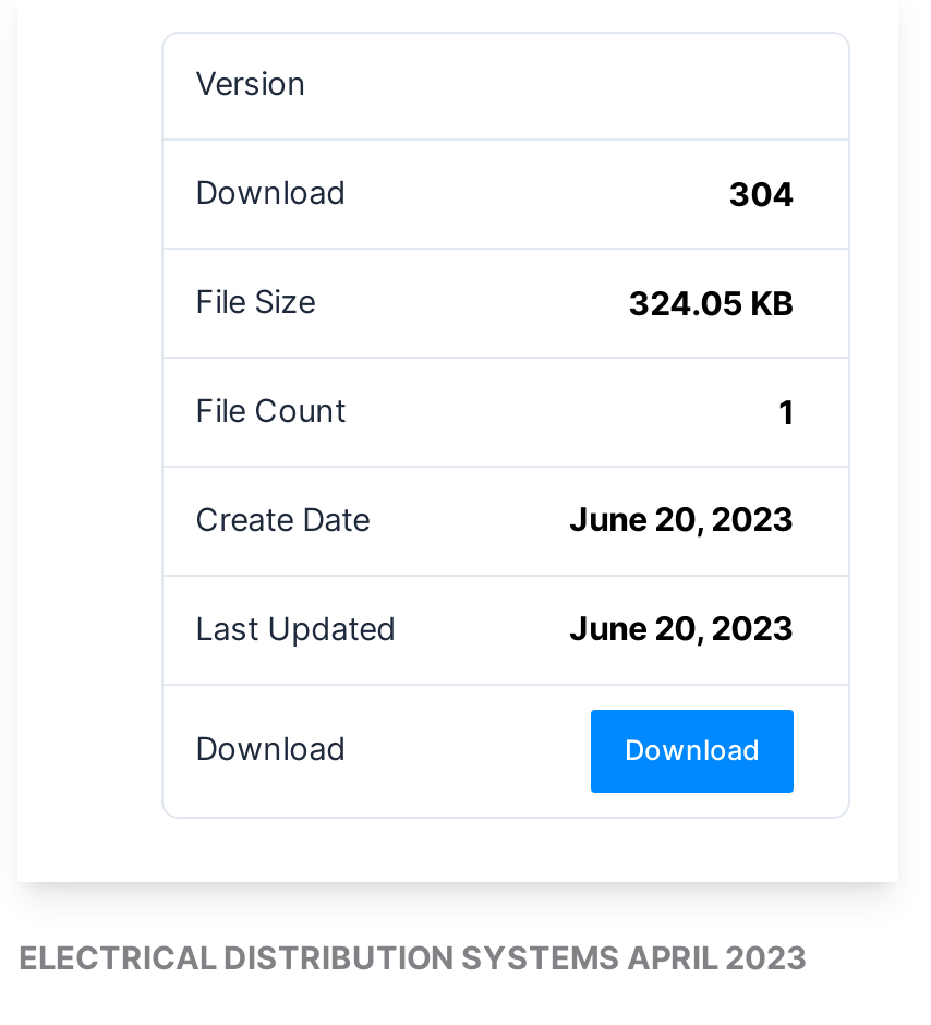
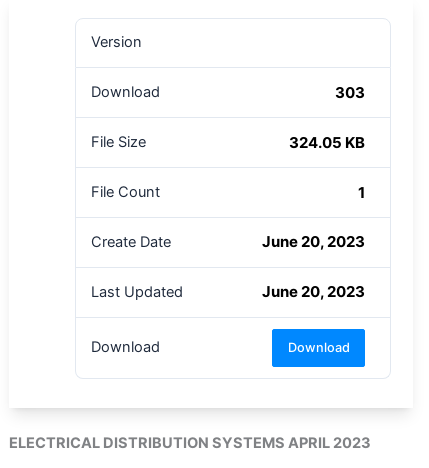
- 304
+ 303
